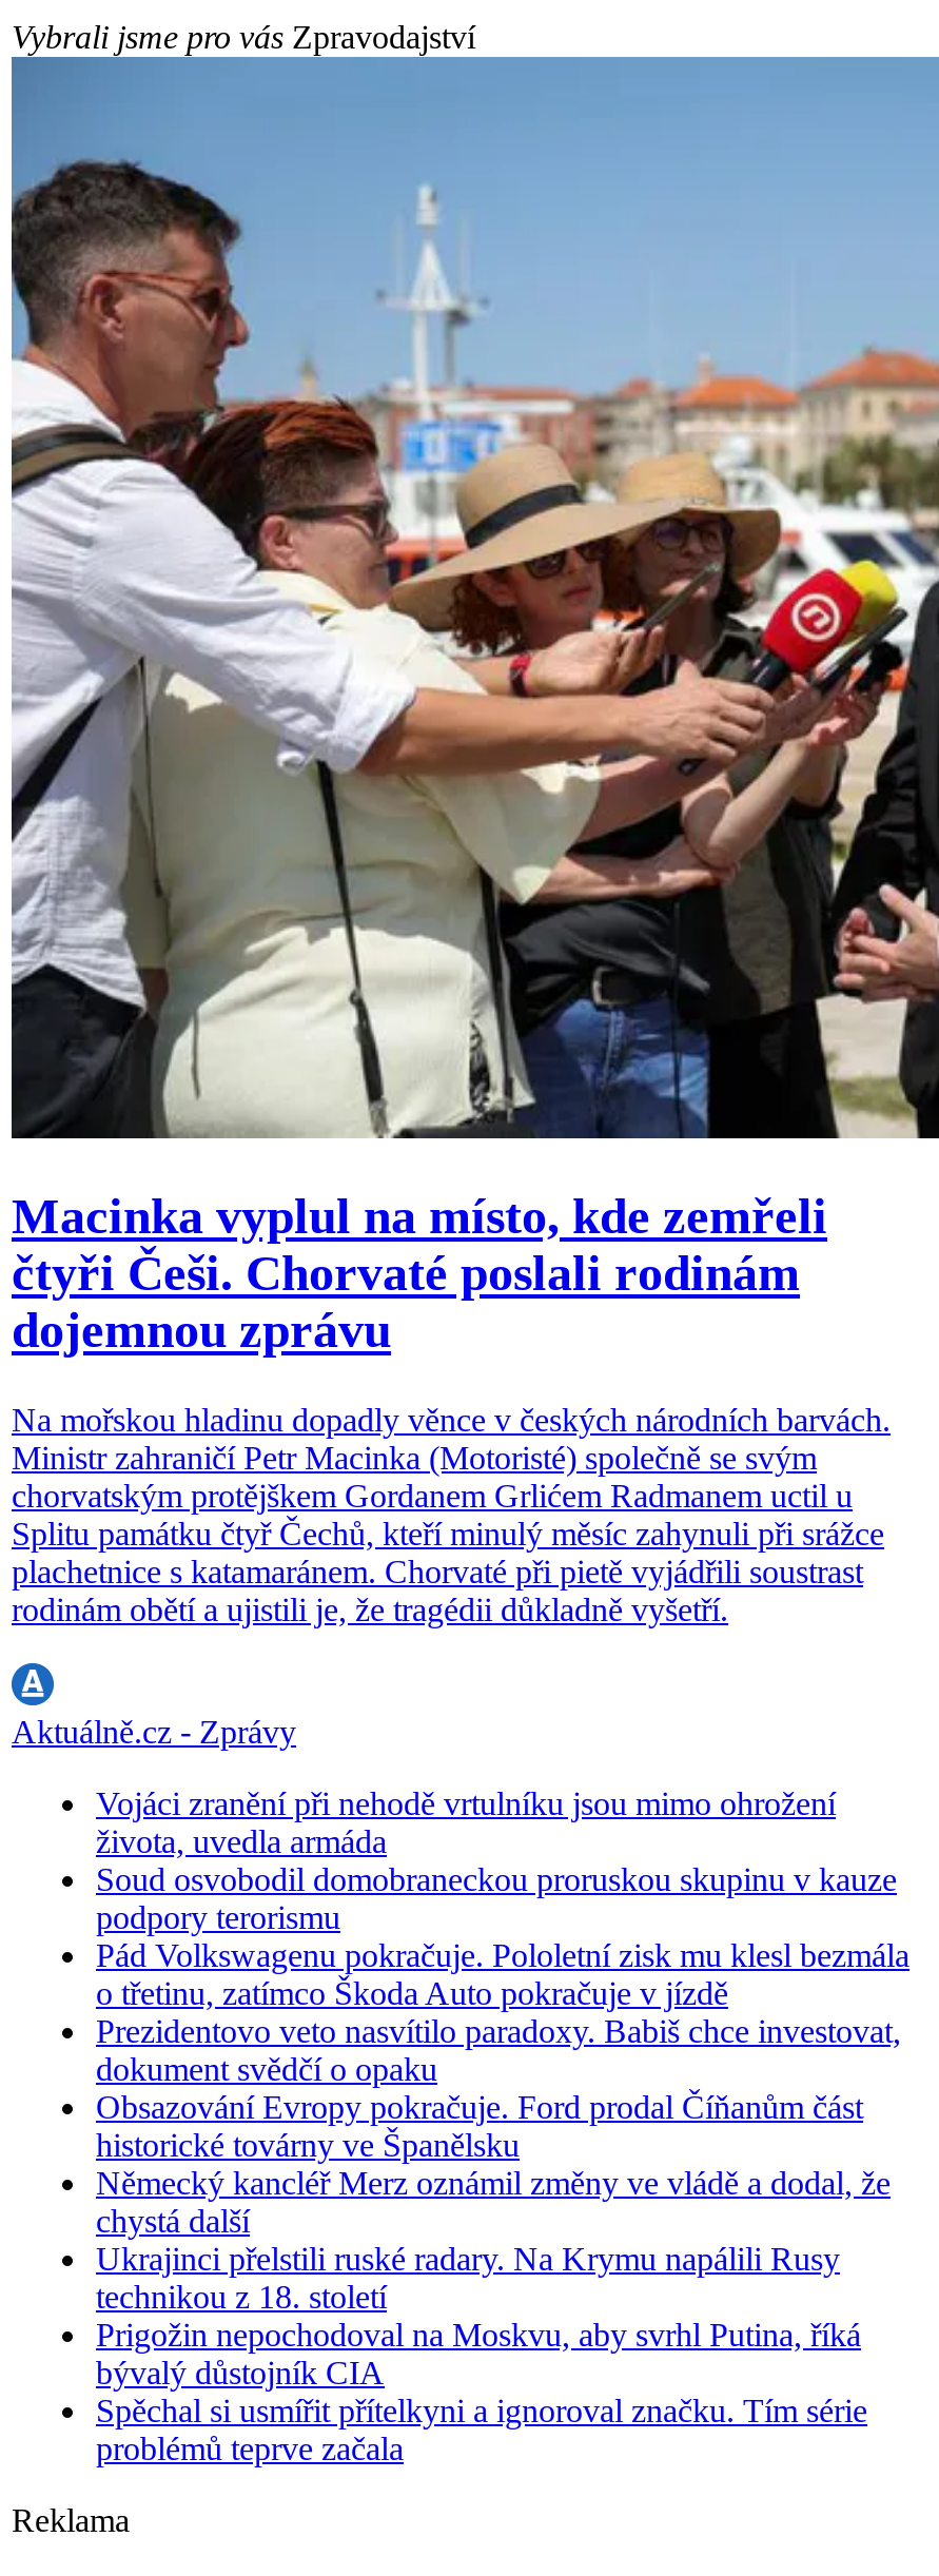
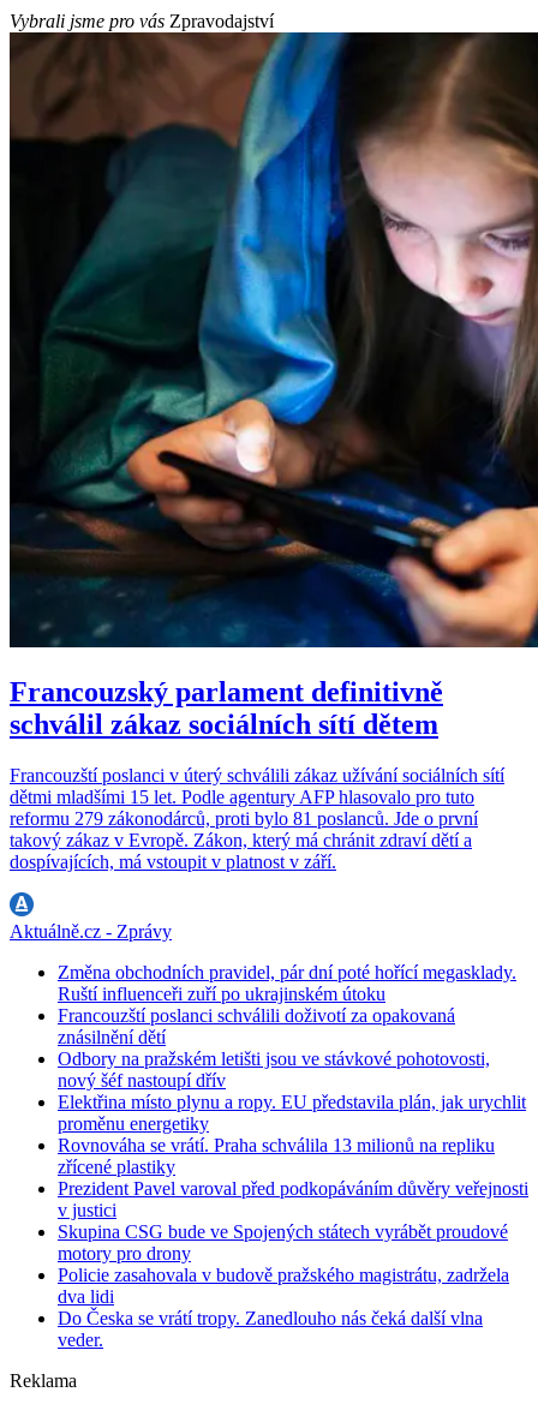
- [image]
- Macinka vyplul na místo, kde zemřeli
- čtyři Češi. Chorvaté poslali rodinám
- dojemnou zprávu
+ [image]
+ Francouzský parlament definitivně
+ schválil zákaz sociálních sítí dětem

- Na mořskou hladinu dopadly věnce v českých národních barvách.
- Ministr zahraničí Petr Macinka (Motoristé) společně se svým
- chorvatským protějškem Gordanem Grlićem Radmanem uctil u
- Splitu památku čtyř Čechů, kteří minulý měsíc zahynuli při srážce
- plachetnice s katamaránem. Chorvaté při pietě vyjádřili soustrast
- rodinám obětí a ujistili je, že tragédii důkladně vyšetří.
+ Francouzští poslanci v úterý schválili zákaz užívání sociálních sítí
+ dětmi mladšími 15 let. Podle agentury AFP hlasovalo pro tuto
+ reformu 279 zákonodárců, proti bylo 81 poslanců. Jde o první
+ takový zákaz v Evropě. Zákon, který má chránit zdraví dětí a
+ dospívajících, má vstoupit v platnost v září.

- Vojáci zranění při nehodě vrtulníku jsou mimo ohrožení
- života, uvedla armáda
- Soud osvobodil domobraneckou proruskou skupinu v kauze
- podpory terorismu
- Pád Volkswagenu pokračuje. Pololetní zisk mu klesl bezmála
- o třetinu, zatímco Škoda Auto pokračuje v jízdě
- Prezidentovo veto nasvítilo paradoxy. Babiš chce investovat,
- dokument svědčí o opaku
- Obsazování Evropy pokračuje. Ford prodal Číňanům část
- historické továrny ve Španělsku
- Německý kancléř Merz oznámil změny ve vládě a dodal, že
- chystá další
- Ukrajinci přelstili ruské radary. Na Krymu napálili Rusy
- technikou z 18. století
- Prigožin nepochodoval na Moskvu, aby svrhl Putina, říká
- bývalý důstojník CIA
- Spěchal si usmířit přítelkyni a ignoroval značku. Tím série
- problémů teprve začala
+ Změna obchodních pravidel, pár dní poté hořící megasklady.
+ Ruští influenceři zuří po ukrajinském útoku
+ Francouzští poslanci schválili doživotí za opakovaná
+ znásilnění dětí
+ Odbory na pražském letišti jsou ve stávkové pohotovosti,
+ nový šéf nastoupí dřív
+ Elektřina místo plynu a ropy. EU představila plán, jak urychlit
+ proměnu energetiky
+ Rovnováha se vrátí. Praha schválila 13 milionů na repliku
+ zřícené plastiky
+ Prezident Pavel varoval před podkopáváním důvěry veřejnosti
+ v justici
+ Skupina CSG bude ve Spojených státech vyrábět proudové
+ motory pro drony
+ Policie zasahovala v budově pražského magistrátu, zadržela
+ dva lidi
+ Do Česka se vrátí tropy. Zanedlouho nás čeká další vlna
+ veder.
